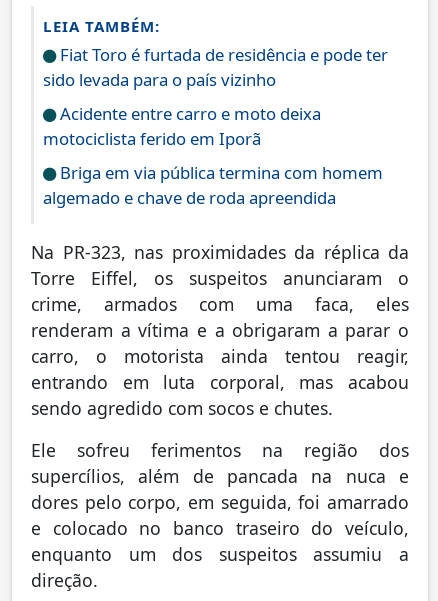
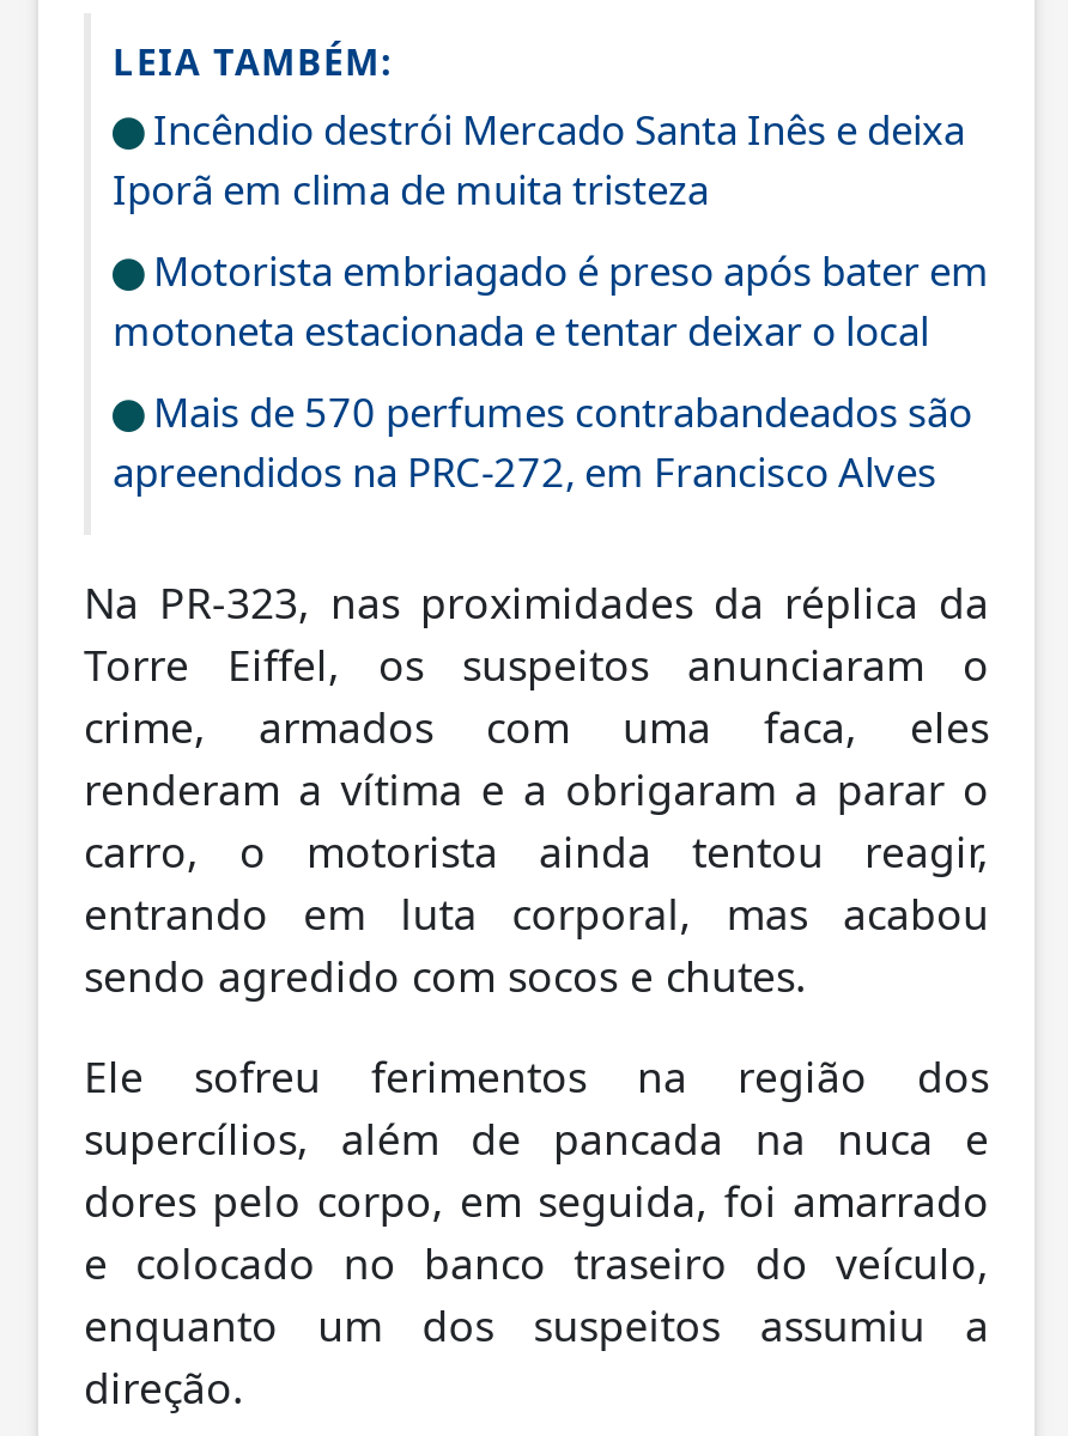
- Fiat Toro é furtada de residência e pode ter
- sido levada para o país vizinho
+ Incêndio destrói Mercado Santa Inês e deixa
+ Iporã em clima de muita tristeza

- Acidente entre carro e moto deixa
- motociclista ferido em Iporã
+ Motorista embriagado é preso após bater em
+ motoneta estacionada e tentar deixar o local

- Briga em via pública termina com homem
- algemado e chave de roda apreendida
+ Mais de 570 perfumes contrabandeados são
+ apreendidos na PRC-272, em Francisco Alves
